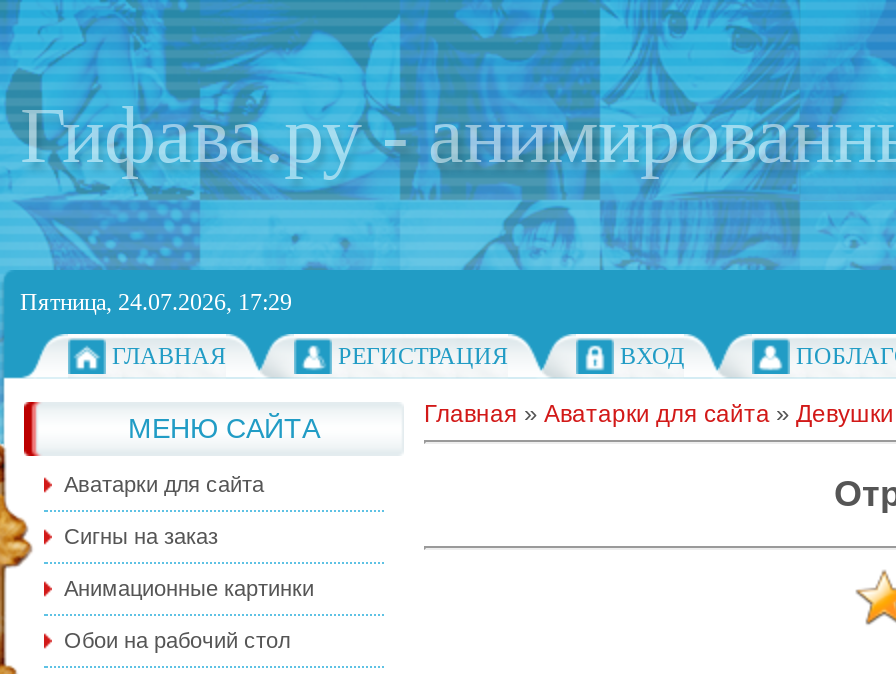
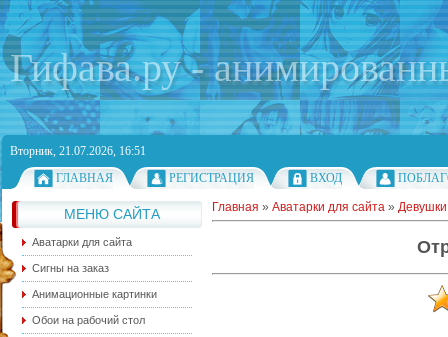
- Пятница, 24.07.2026, 17:29
+ Вторник, 21.07.2026, 16:51
